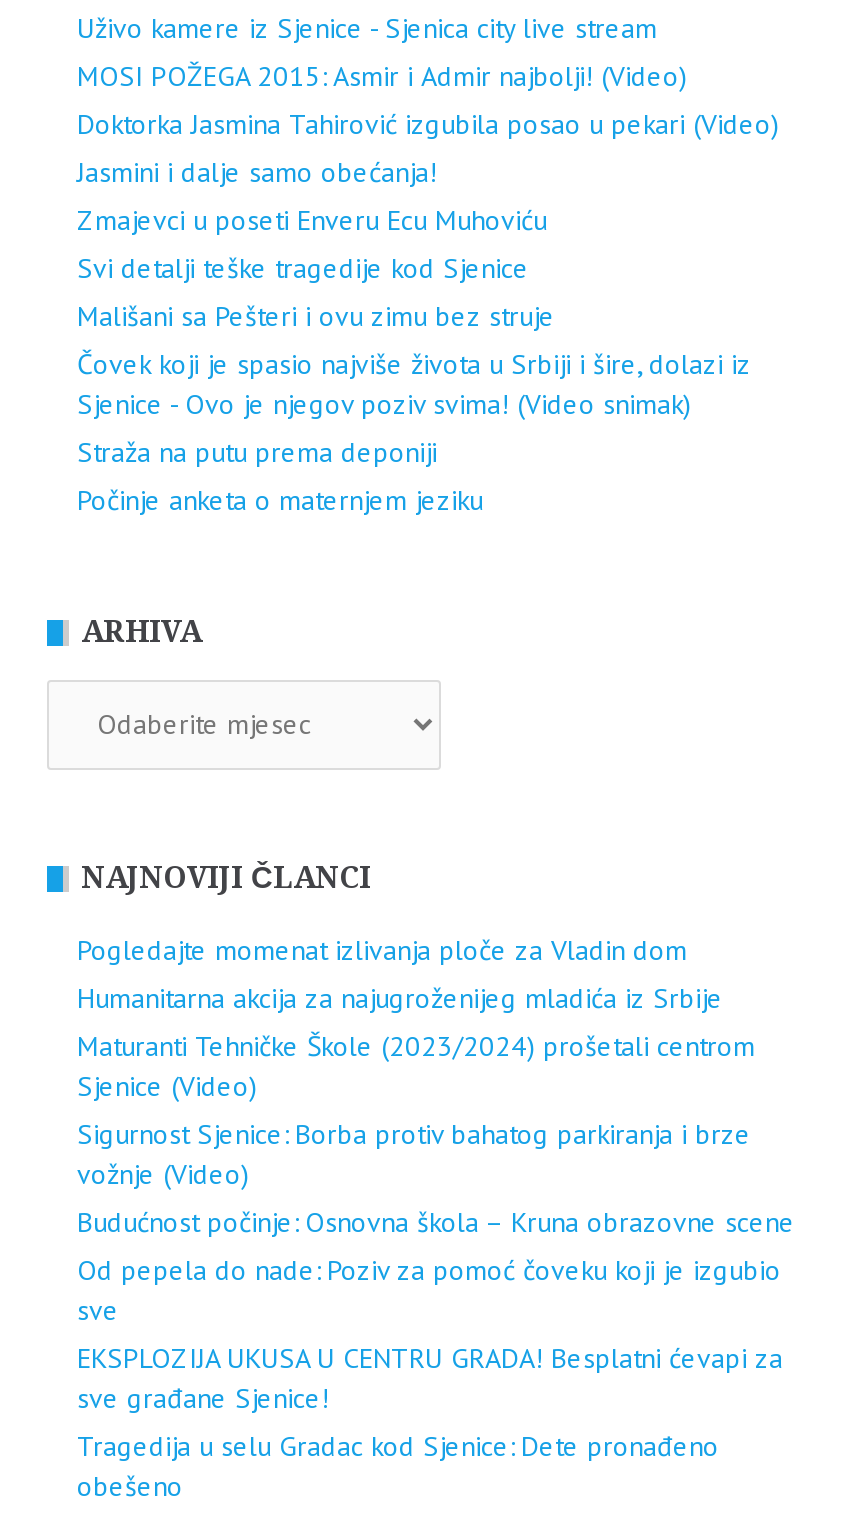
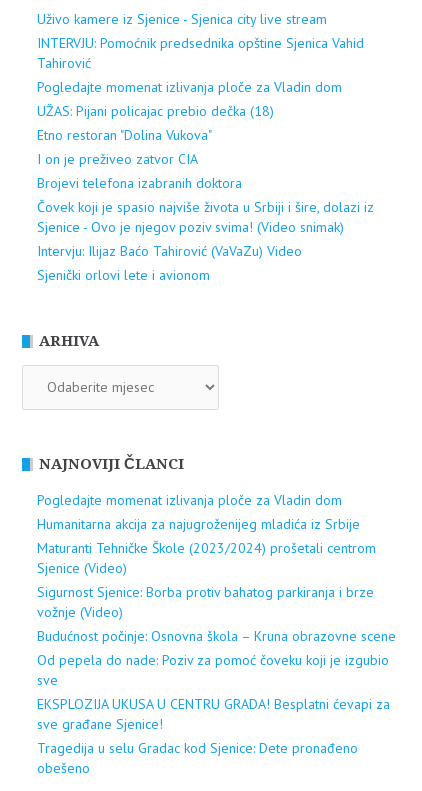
- MOSI POŽEGA 2015: Asmir i Admir najbolji! (Video)
- Doktorka Jasmina Tahirović izgubila posao u pekari (Video)
- Jasmini i dalje samo obećanja!
- Zmajevci u poseti Enveru Ecu Muhoviću
- Svi detalji teške tragedije kod Sjenice
- Mališani sa Pešteri i ovu zimu bez struje
+ INTERVJU: Pomoćnik predsednika opštine Sjenica Vahid
+ Tahirović
+ Pogledajte momenat izlivanja ploče za Vladin dom
+ UŽAS: Pijani policajac prebio dečka (18)
+ Etno restoran "Dolina Vukova"
+ I on je preživeo zatvor CIA
+ Brojevi telefona izabranih doktora

- Straža na putu prema deponiji
- Počinje anketa o maternjem jeziku
+ Intervju: Ilijaz Baćo Tahirović (VaVaZu) Video
+ Sjenički orlovi lete i avionom
